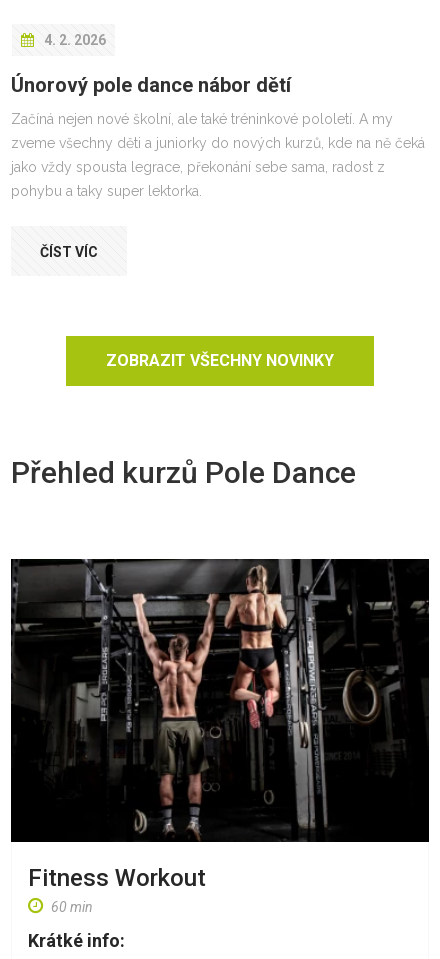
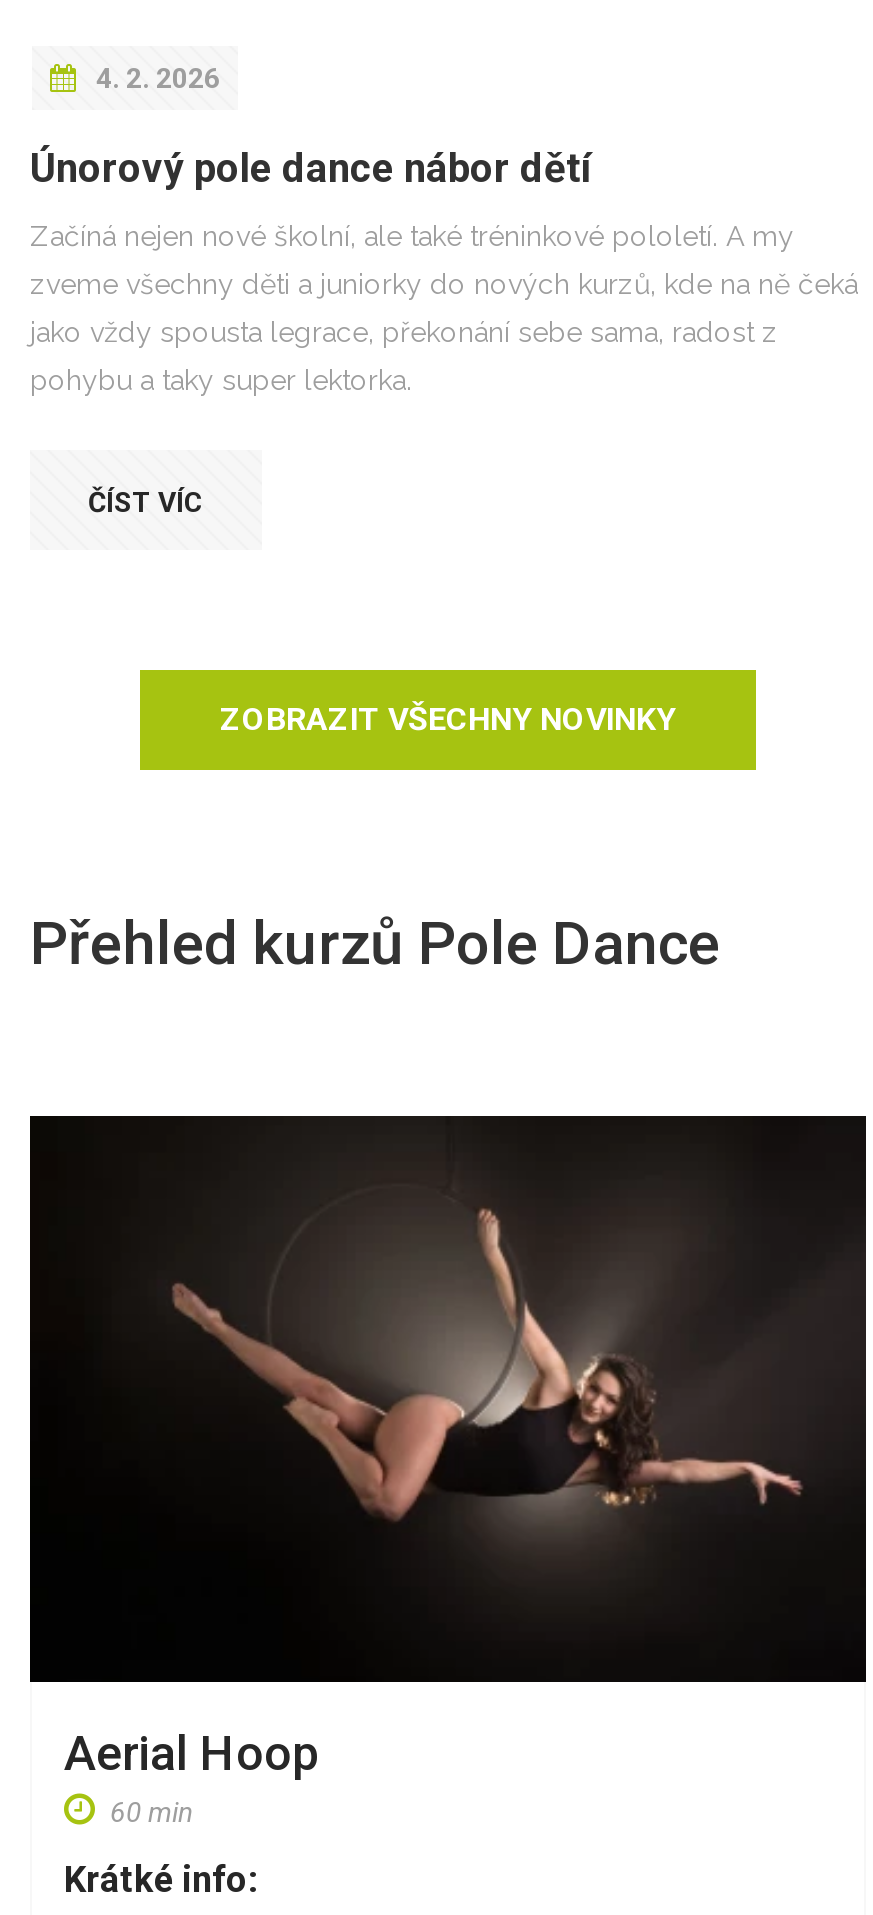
- [image]
- Fitness Workout
+ [image]
+ Aerial Hoop
